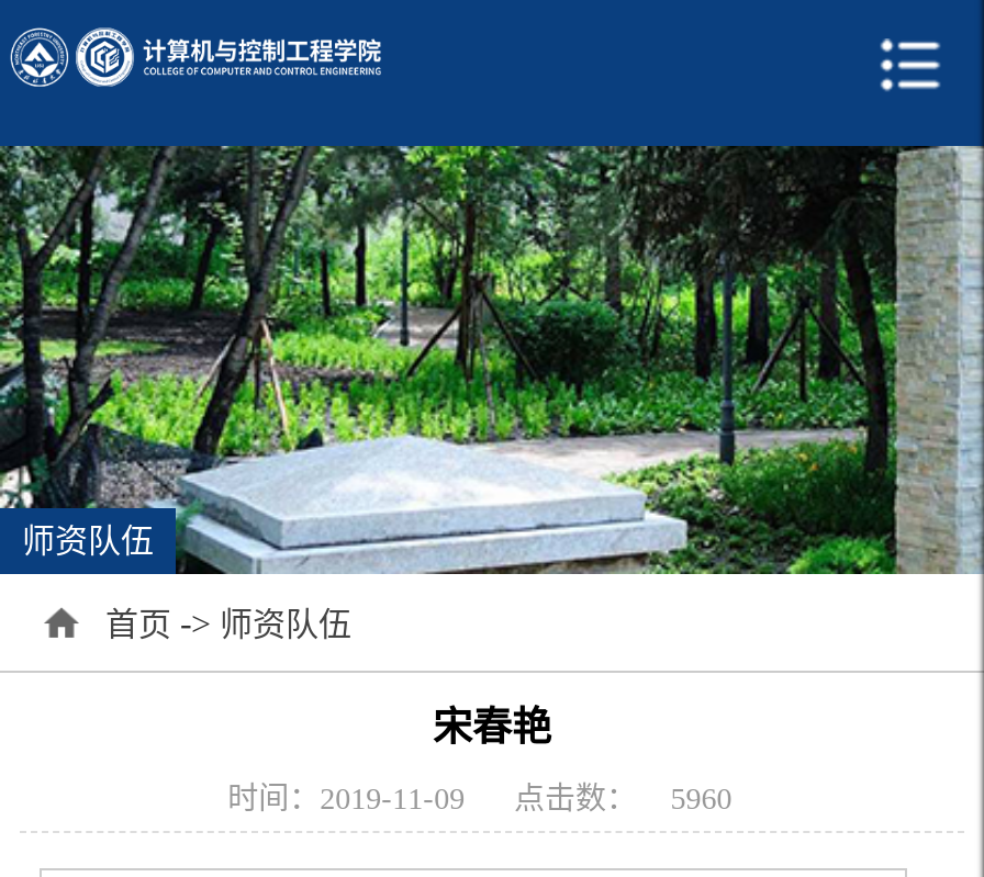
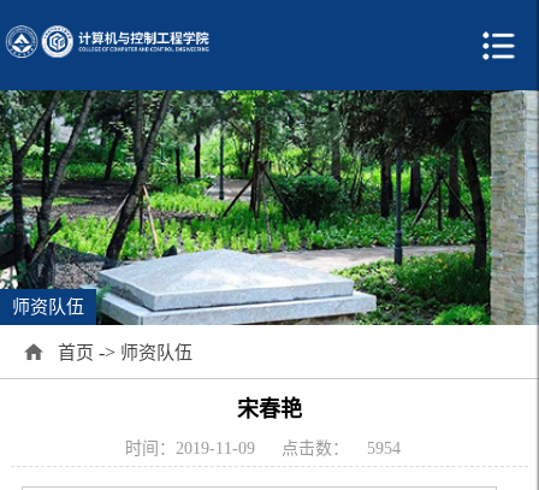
- 时间：2019-11-09 点击数： 5960
+ 时间：2019-11-09 点击数： 5954
